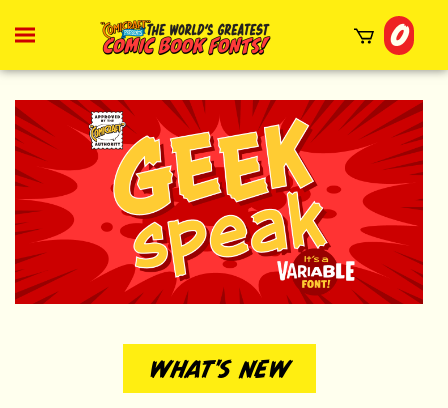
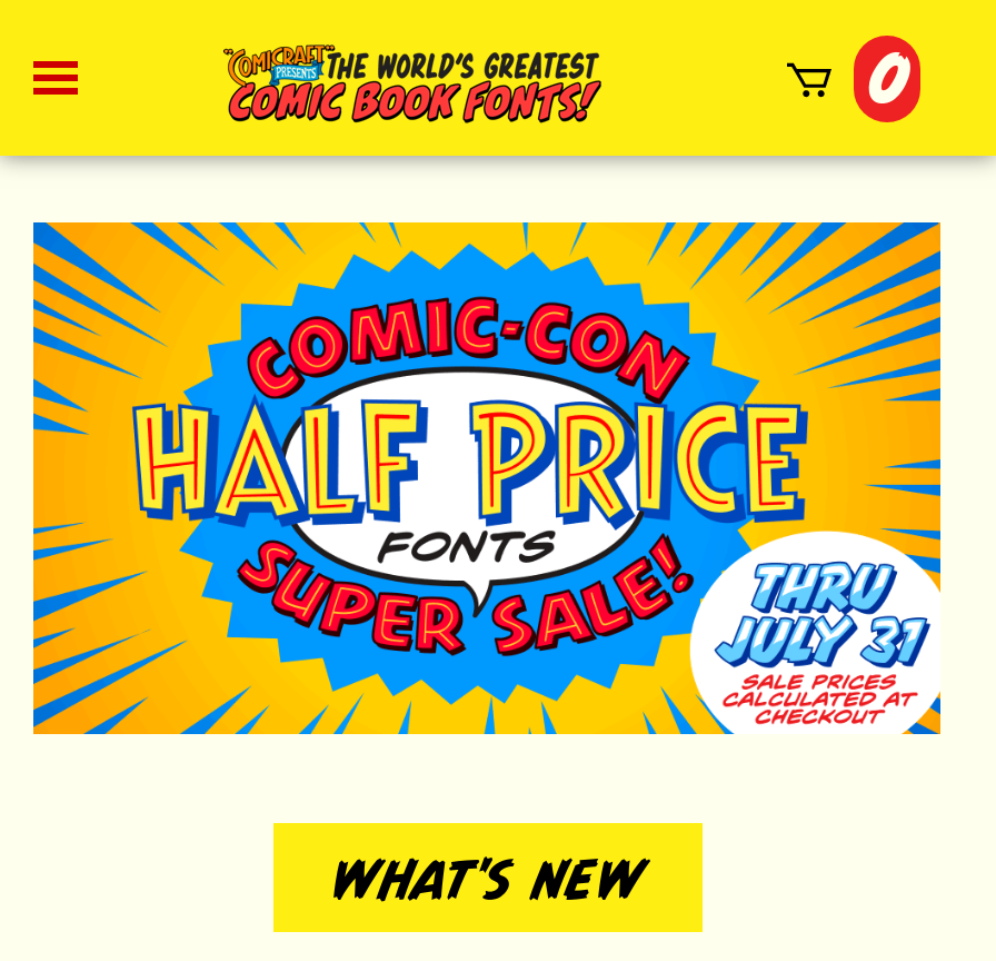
- [image]
+ [image]
